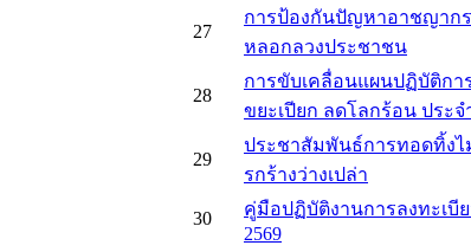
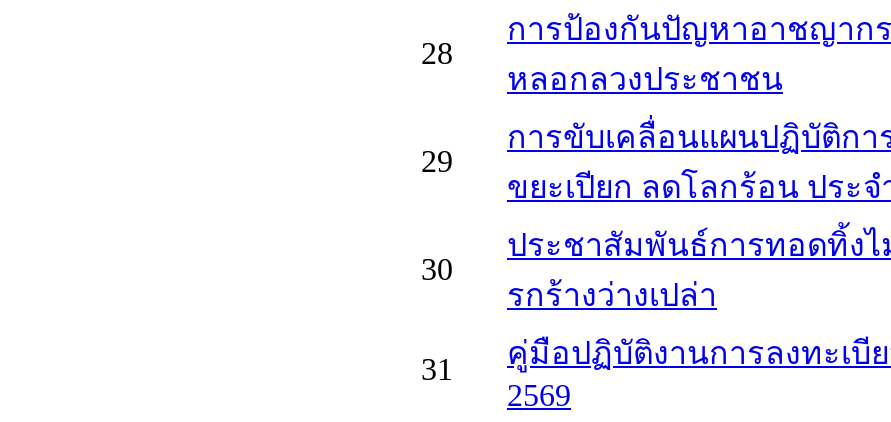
- 27
+ 28

- 28
+ 29

- 29
+ 30

- 30
+ 31
